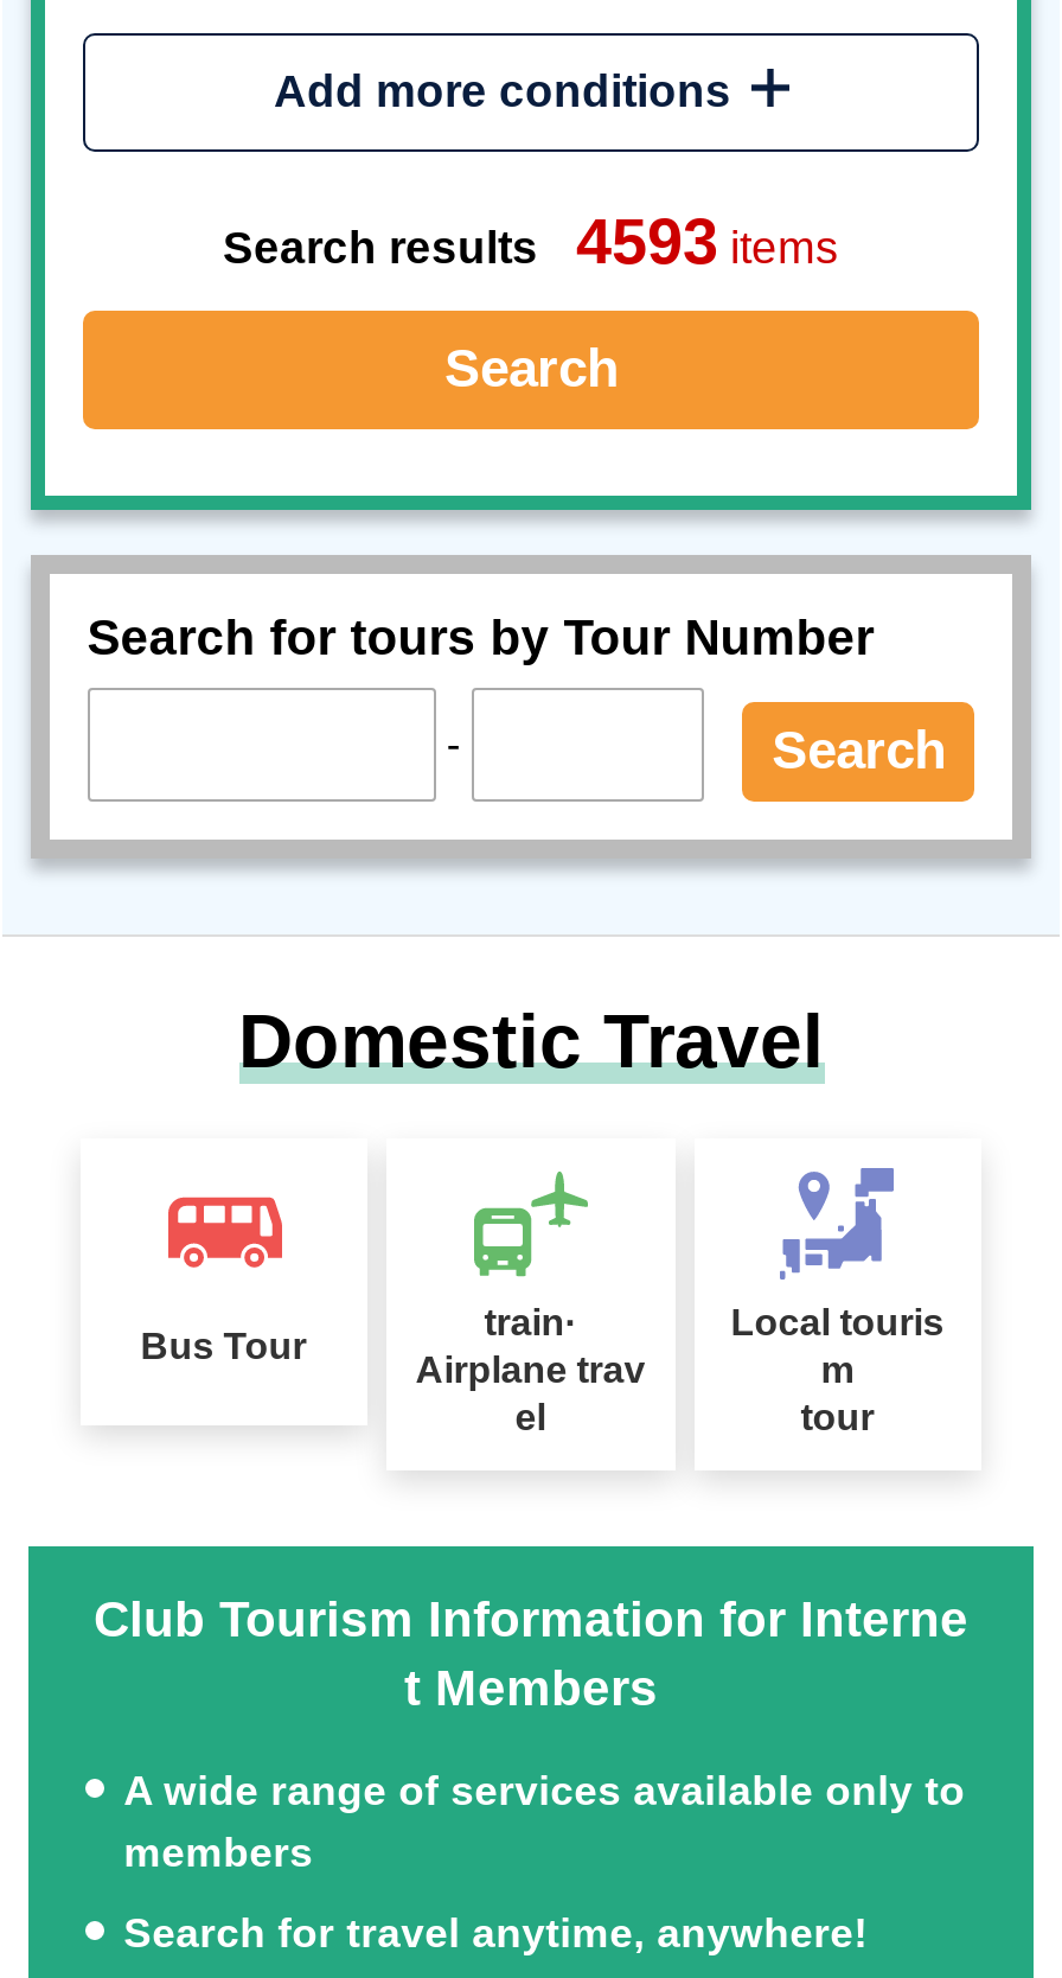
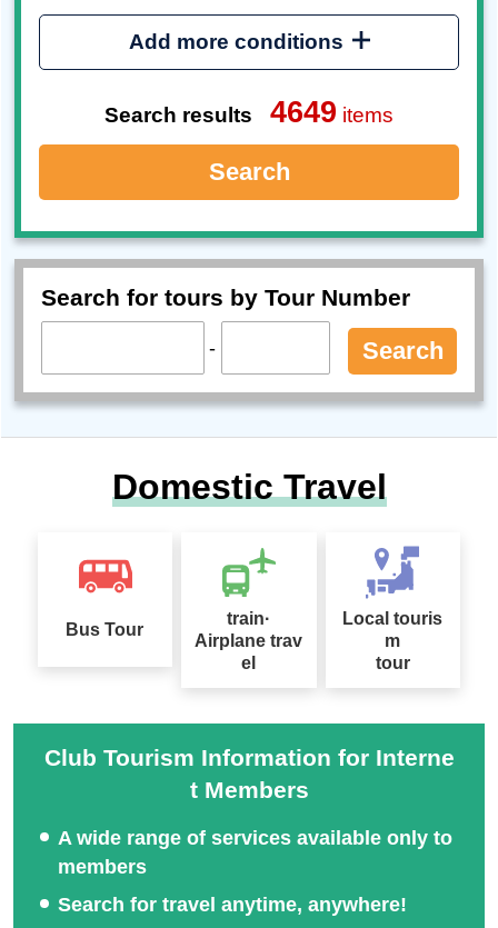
- Search results 4593 items
+ Search results 4649 items
